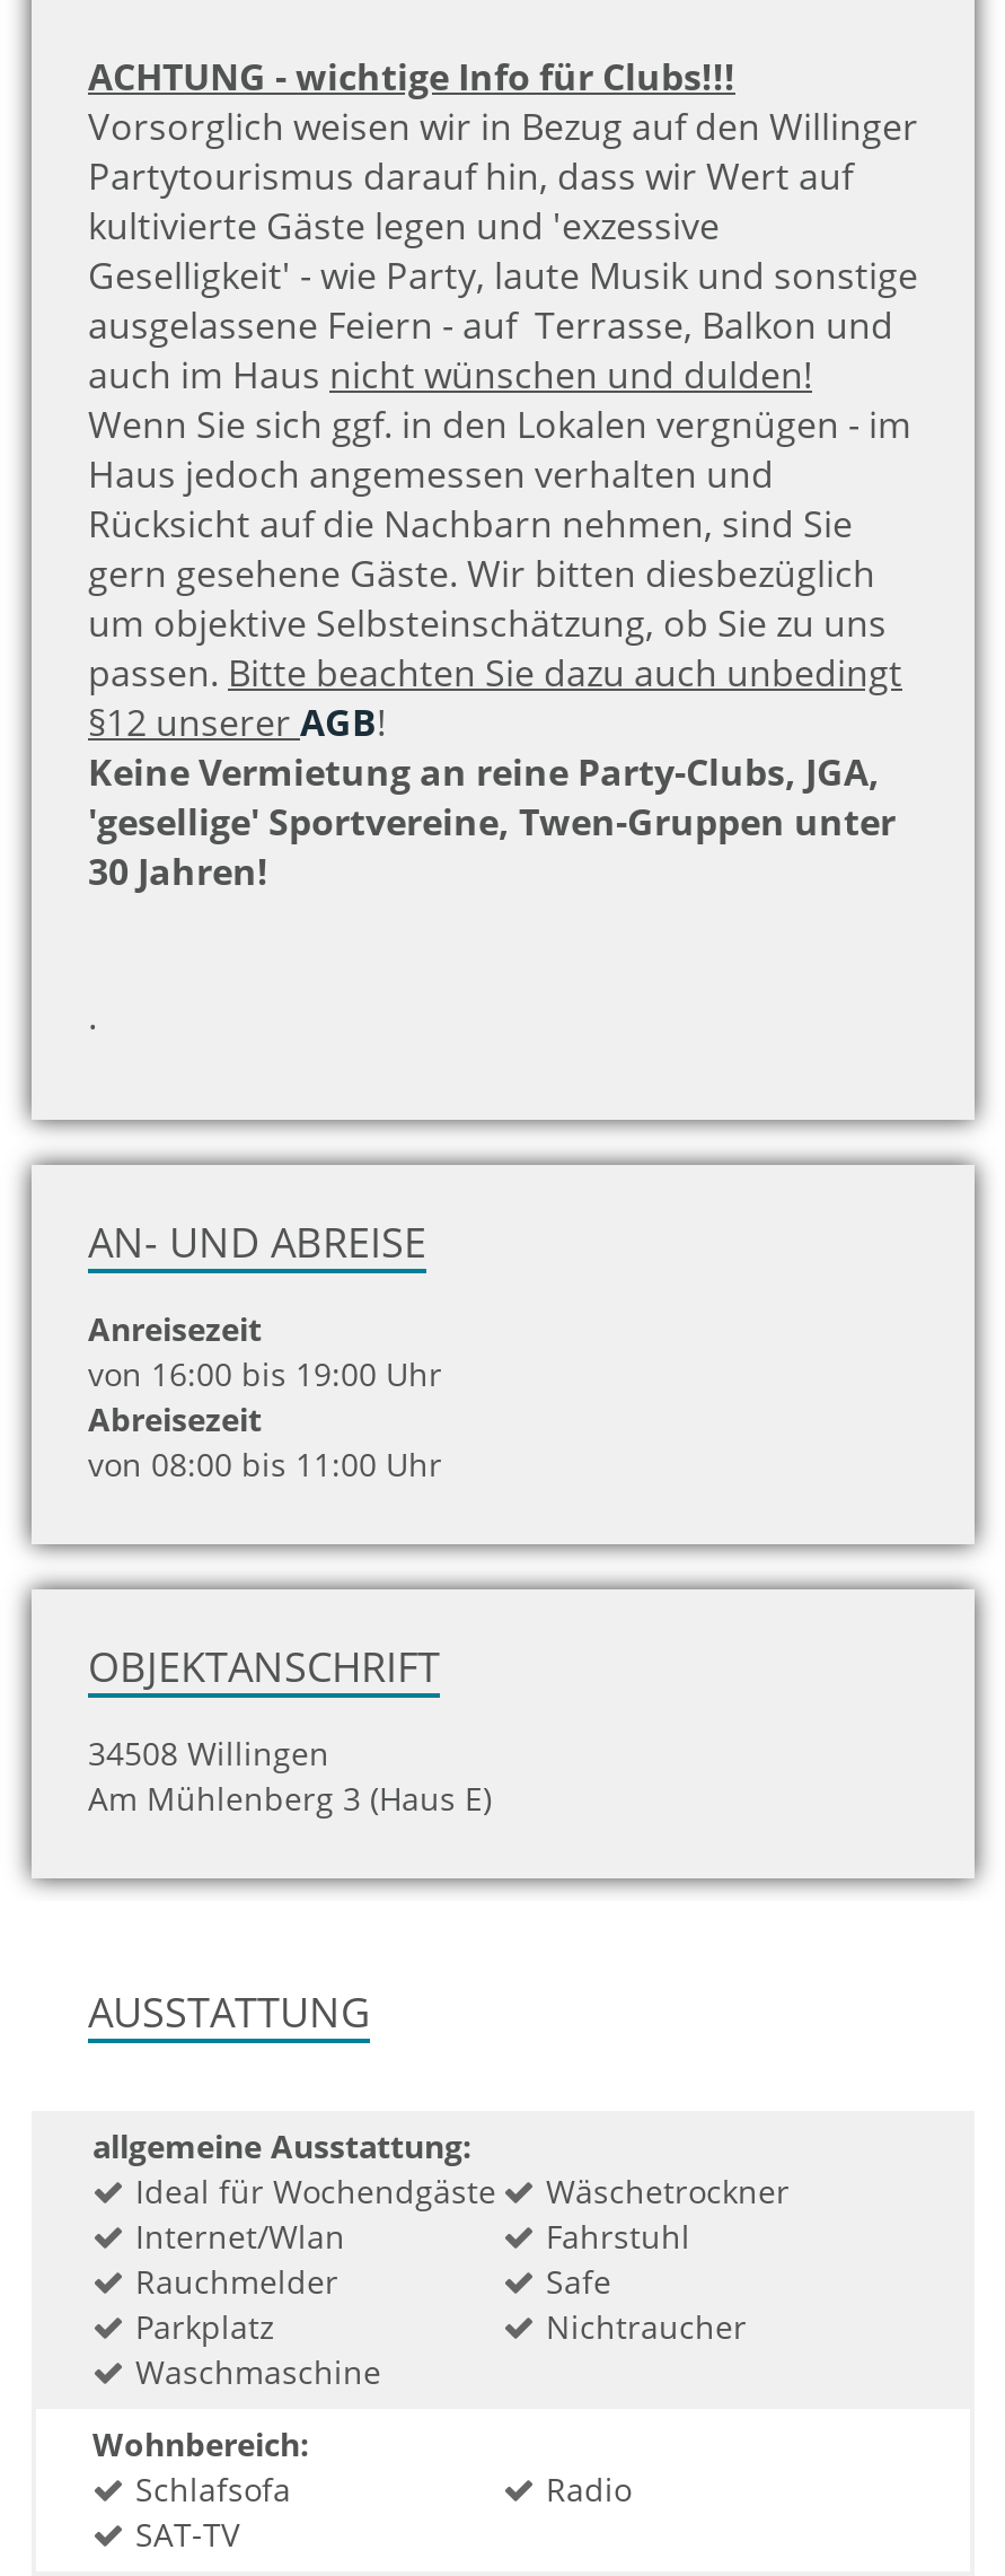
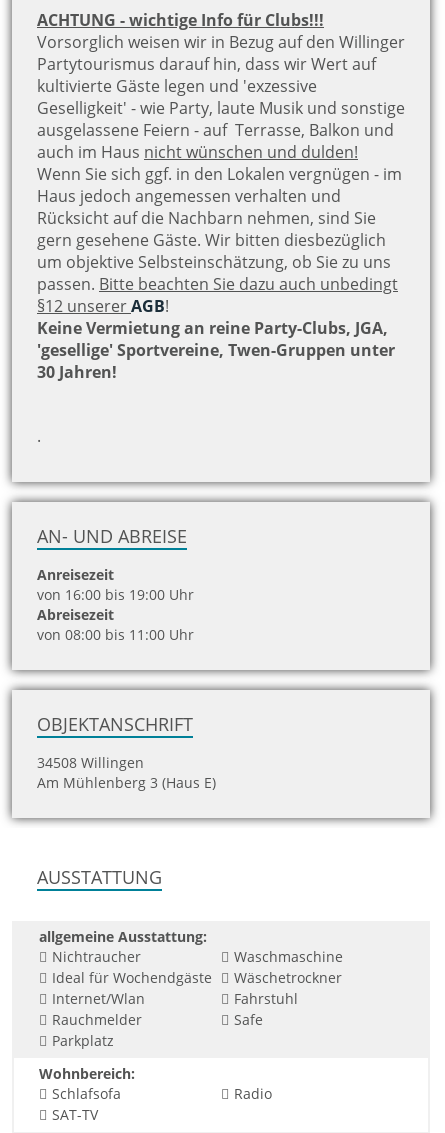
moved down: Internet/Wlan | Fahrstuhl | Rauchmelder | Safe | Parkplatz

moved up: Nichtraucher | Waschmaschine
